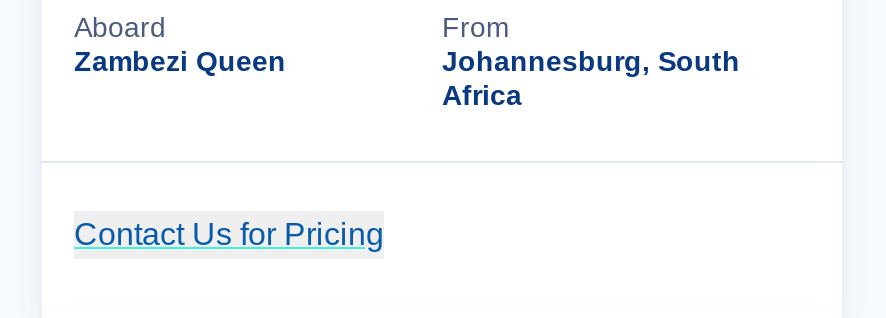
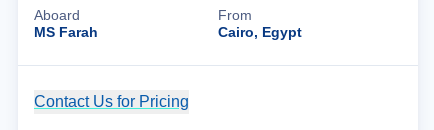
- Zambezi Queen
+ MS Farah

- Johannesburg, South
- Africa
+ Cairo, Egypt
